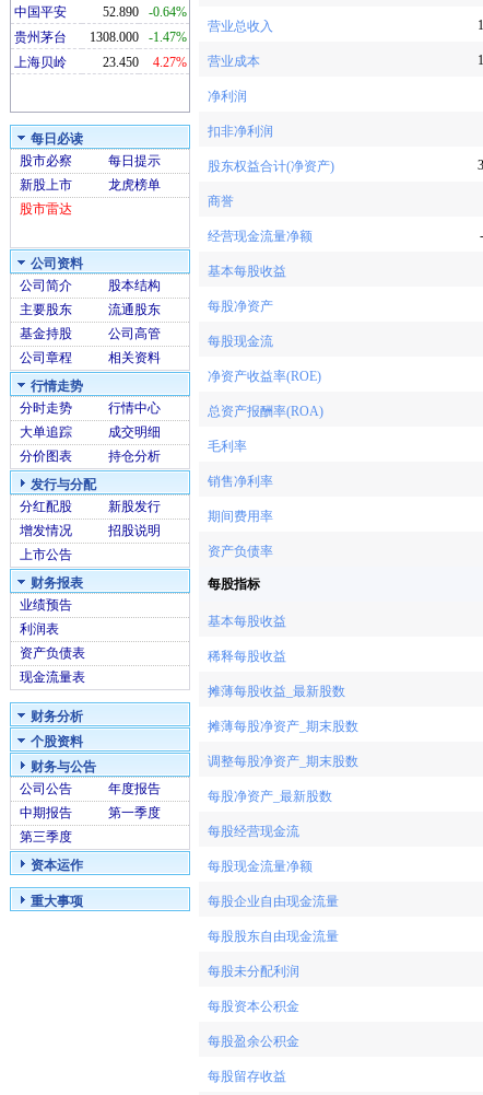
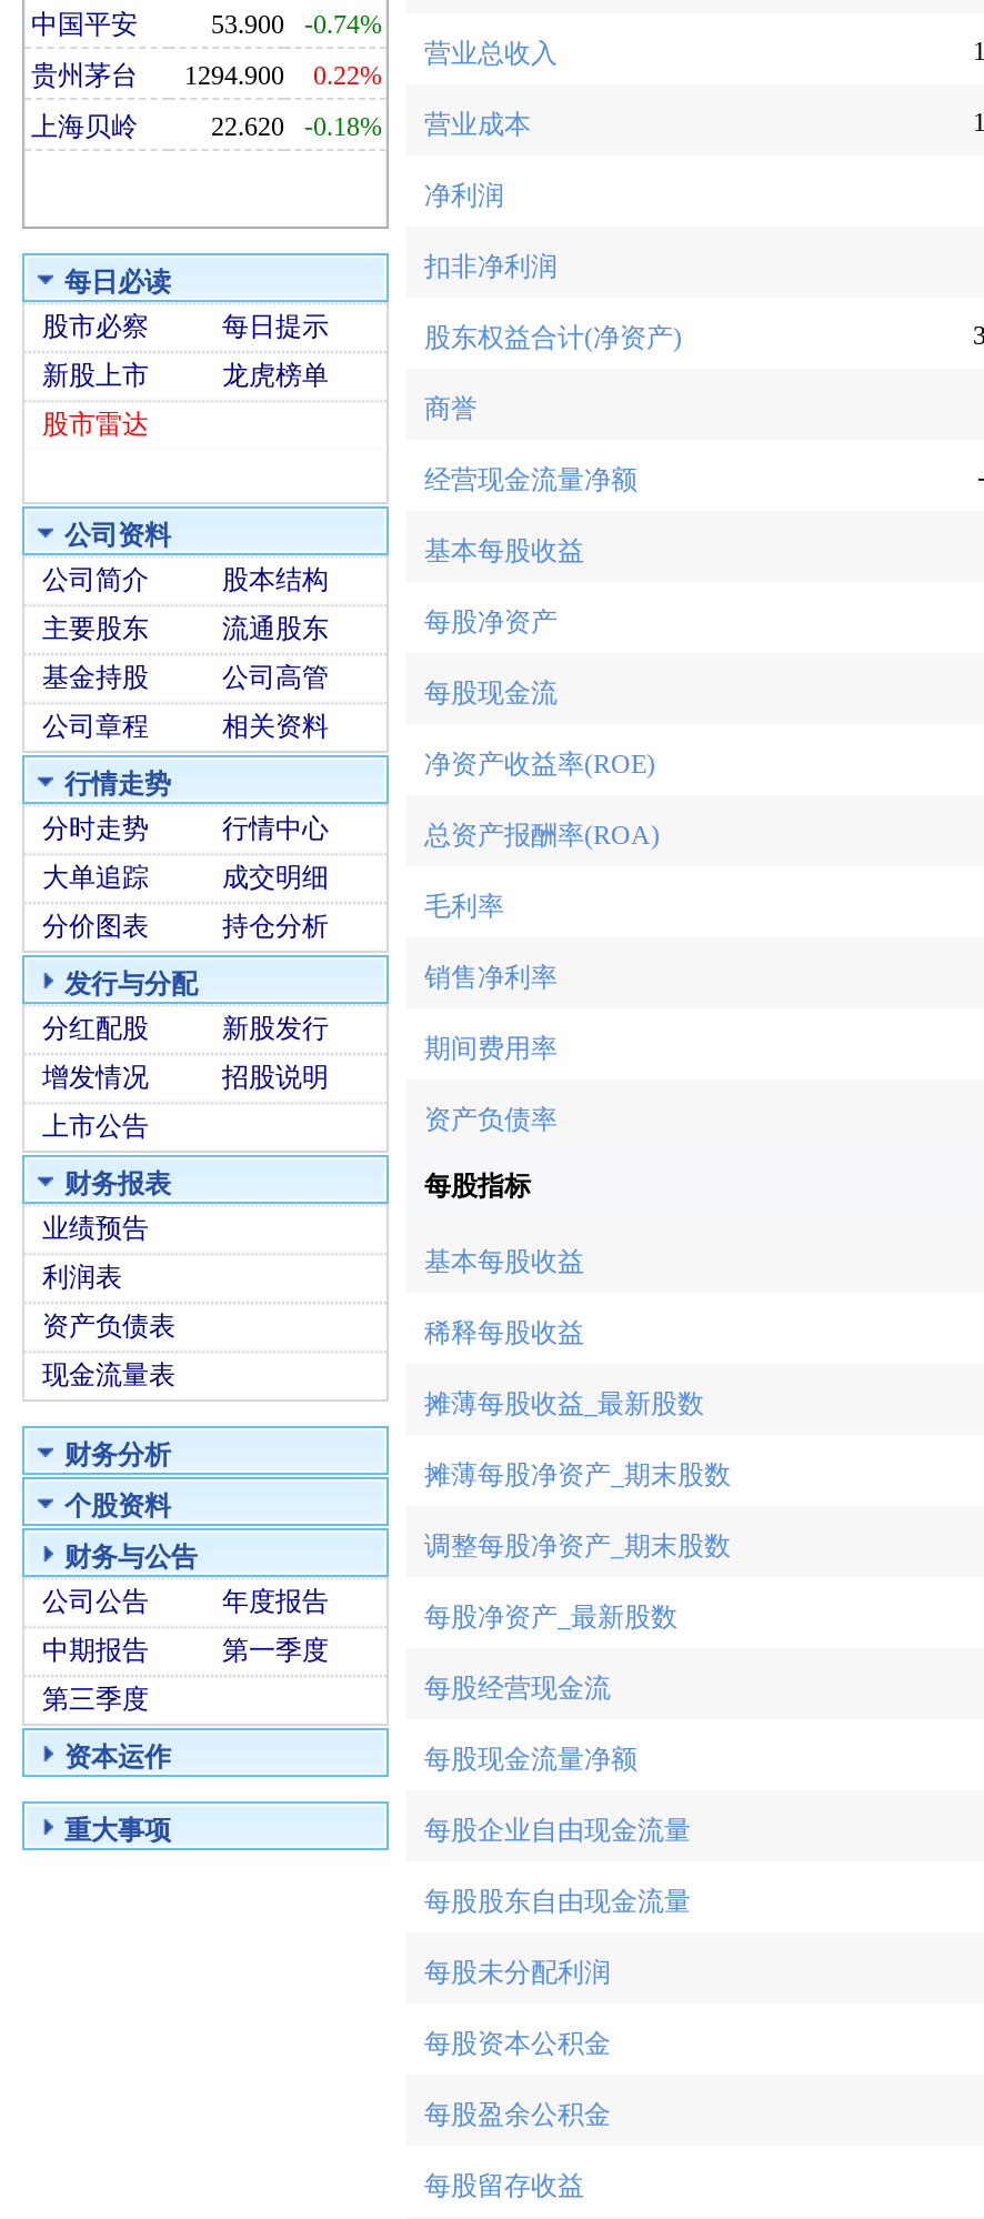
- 52.890
+ 53.900

- -0.64%
+ -0.74%

- 1308.000
+ 1294.900

- -1.47%
+ 0.22%

- 23.450
+ 22.620

- 4.27%
+ -0.18%
